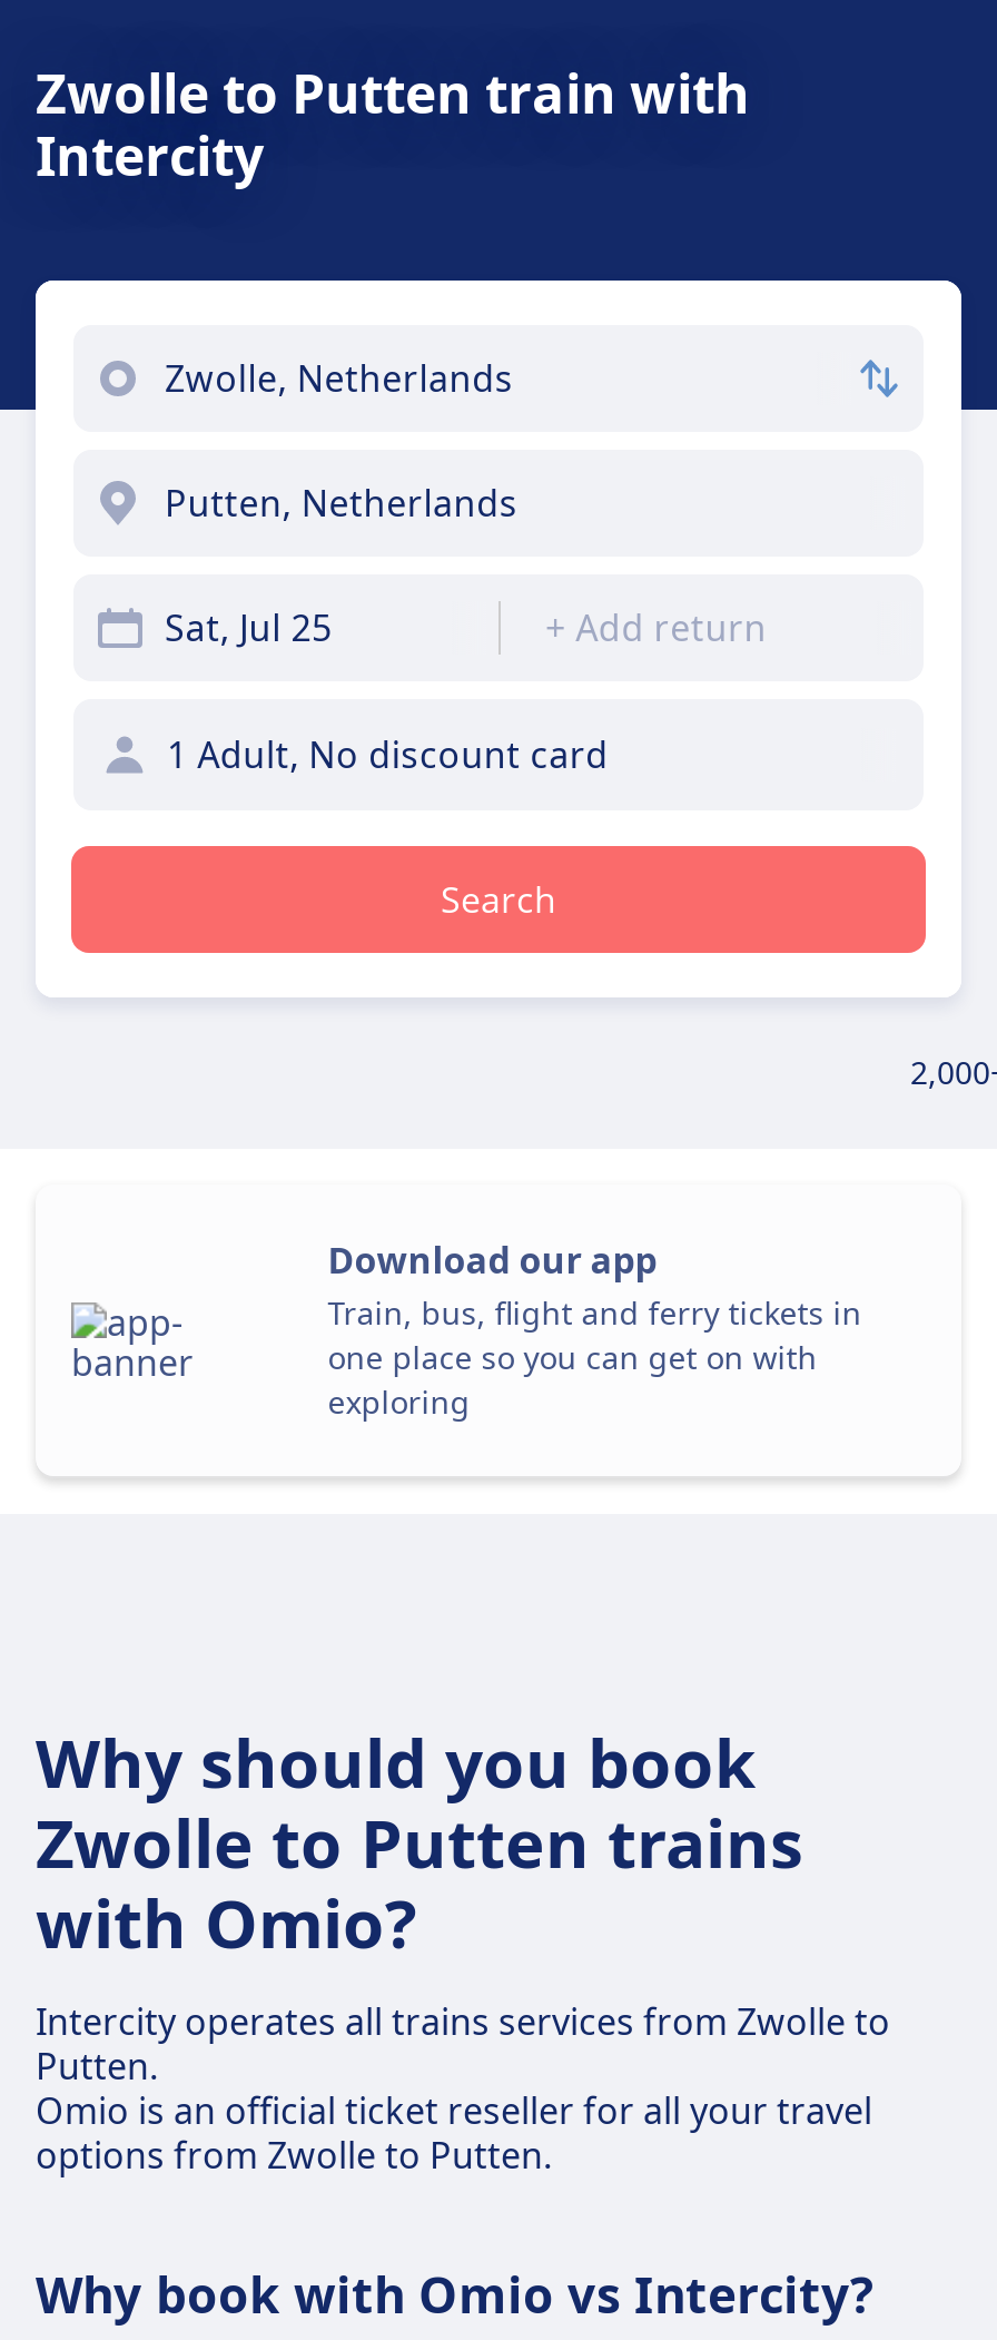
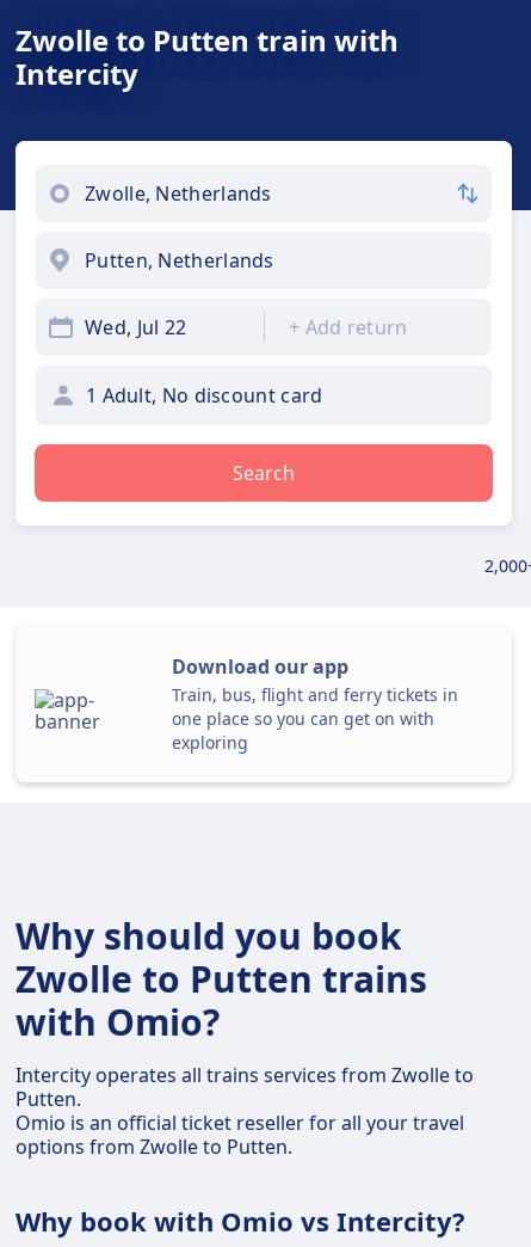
- Sat, Jul 25
+ Wed, Jul 22
